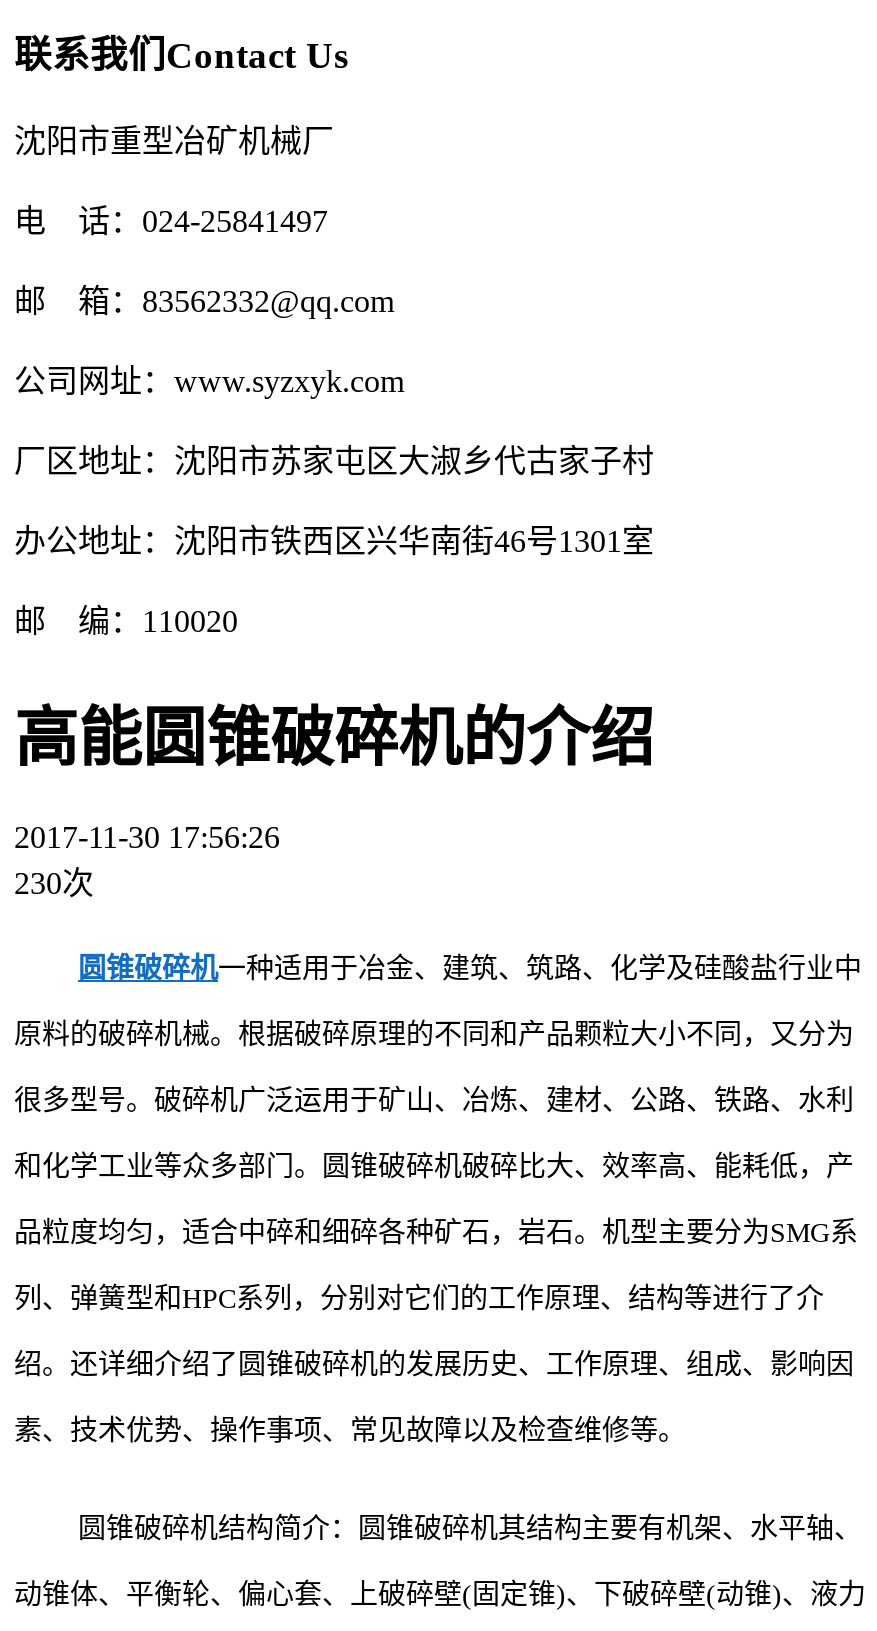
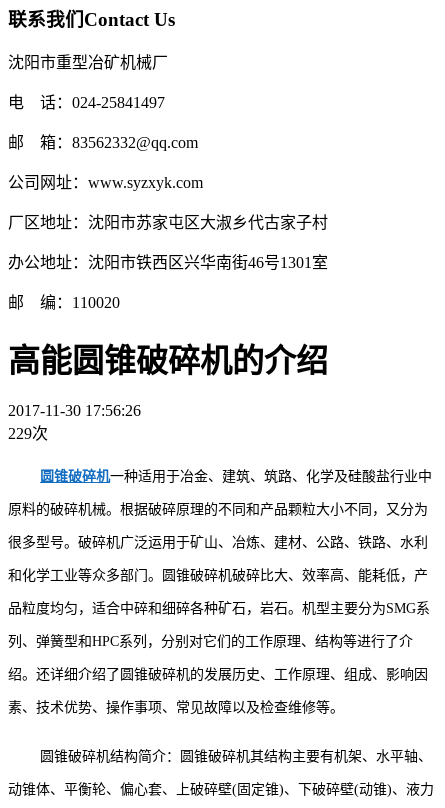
- 230次
+ 229次
